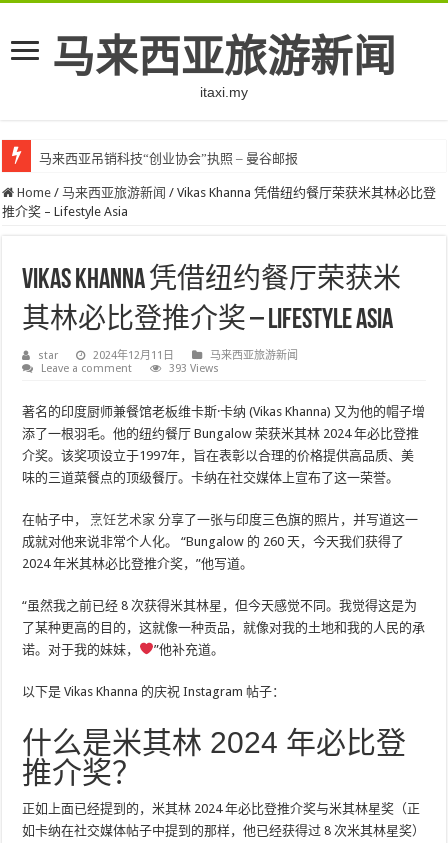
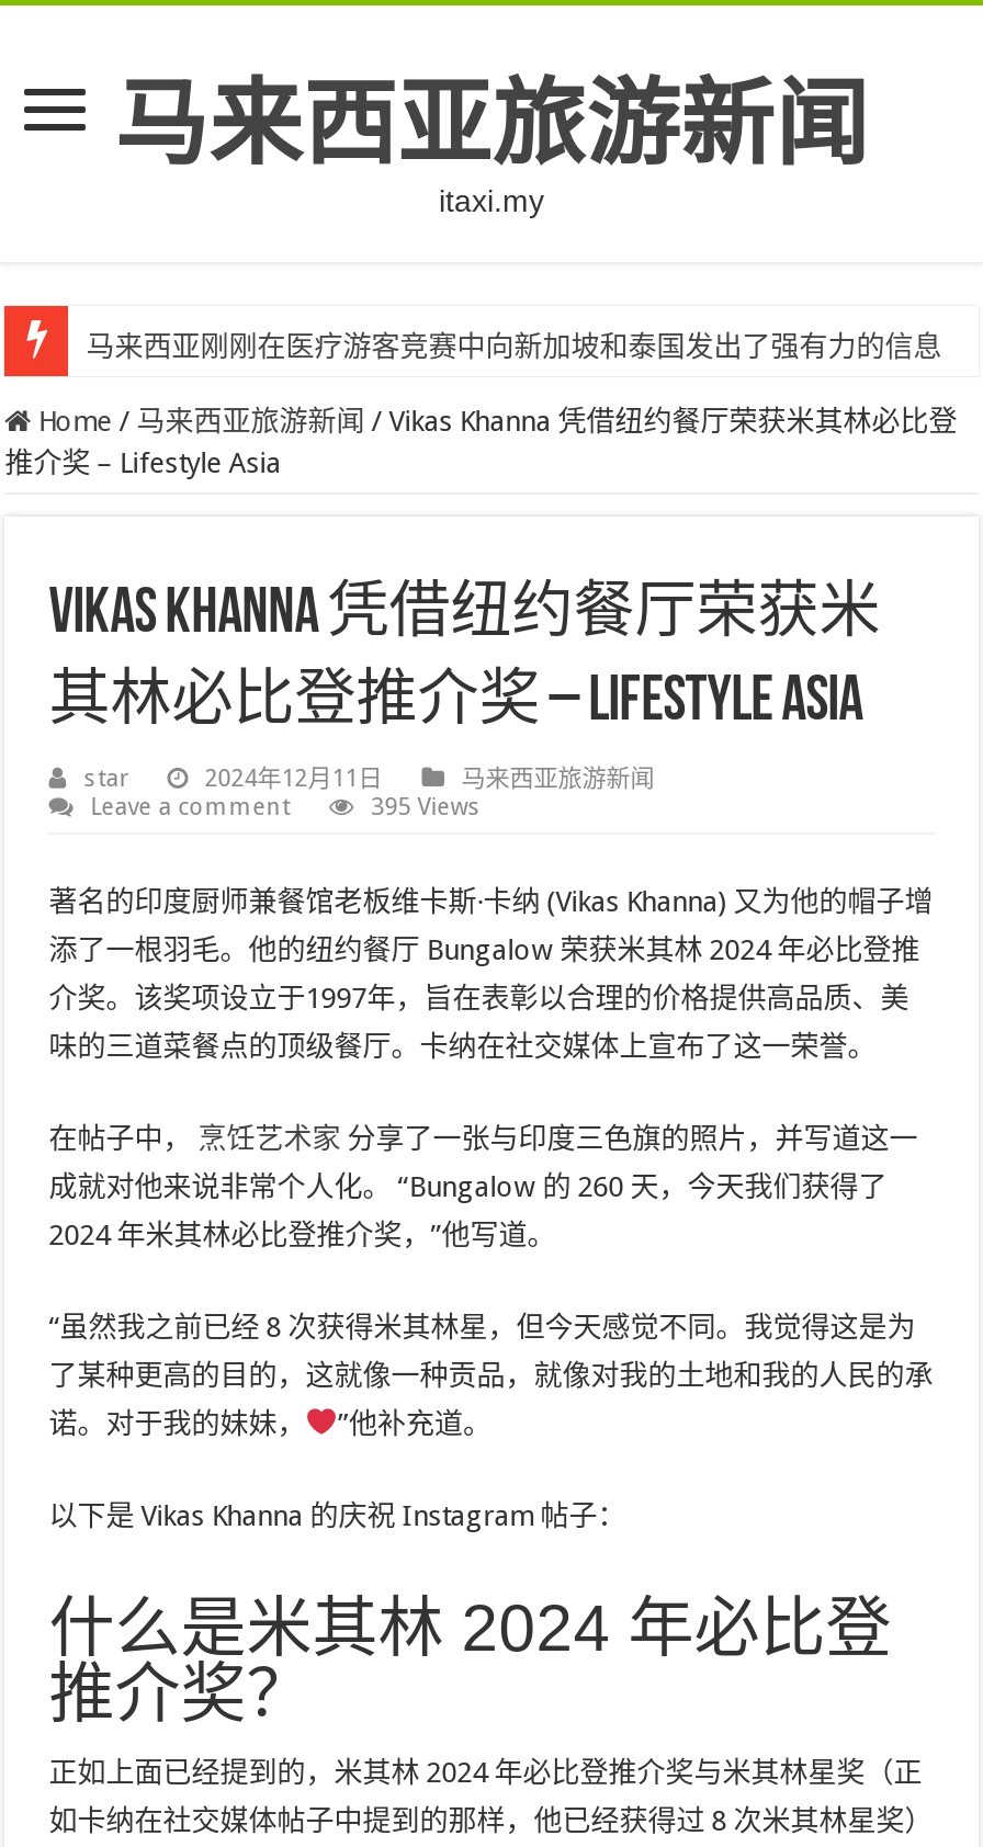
- 马来西亚吊销科技“创业协会”执照 – 曼谷邮报
+ 马来西亚刚刚在医疗游客竞赛中向新加坡和泰国发出了强有力的信息

- 393 Views
+ 395 Views
